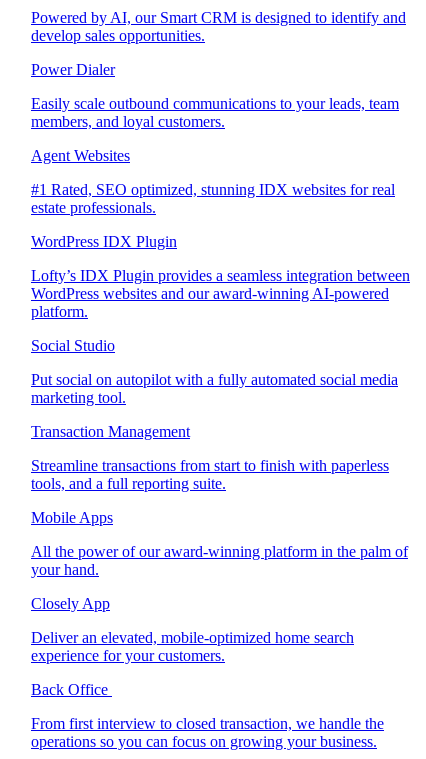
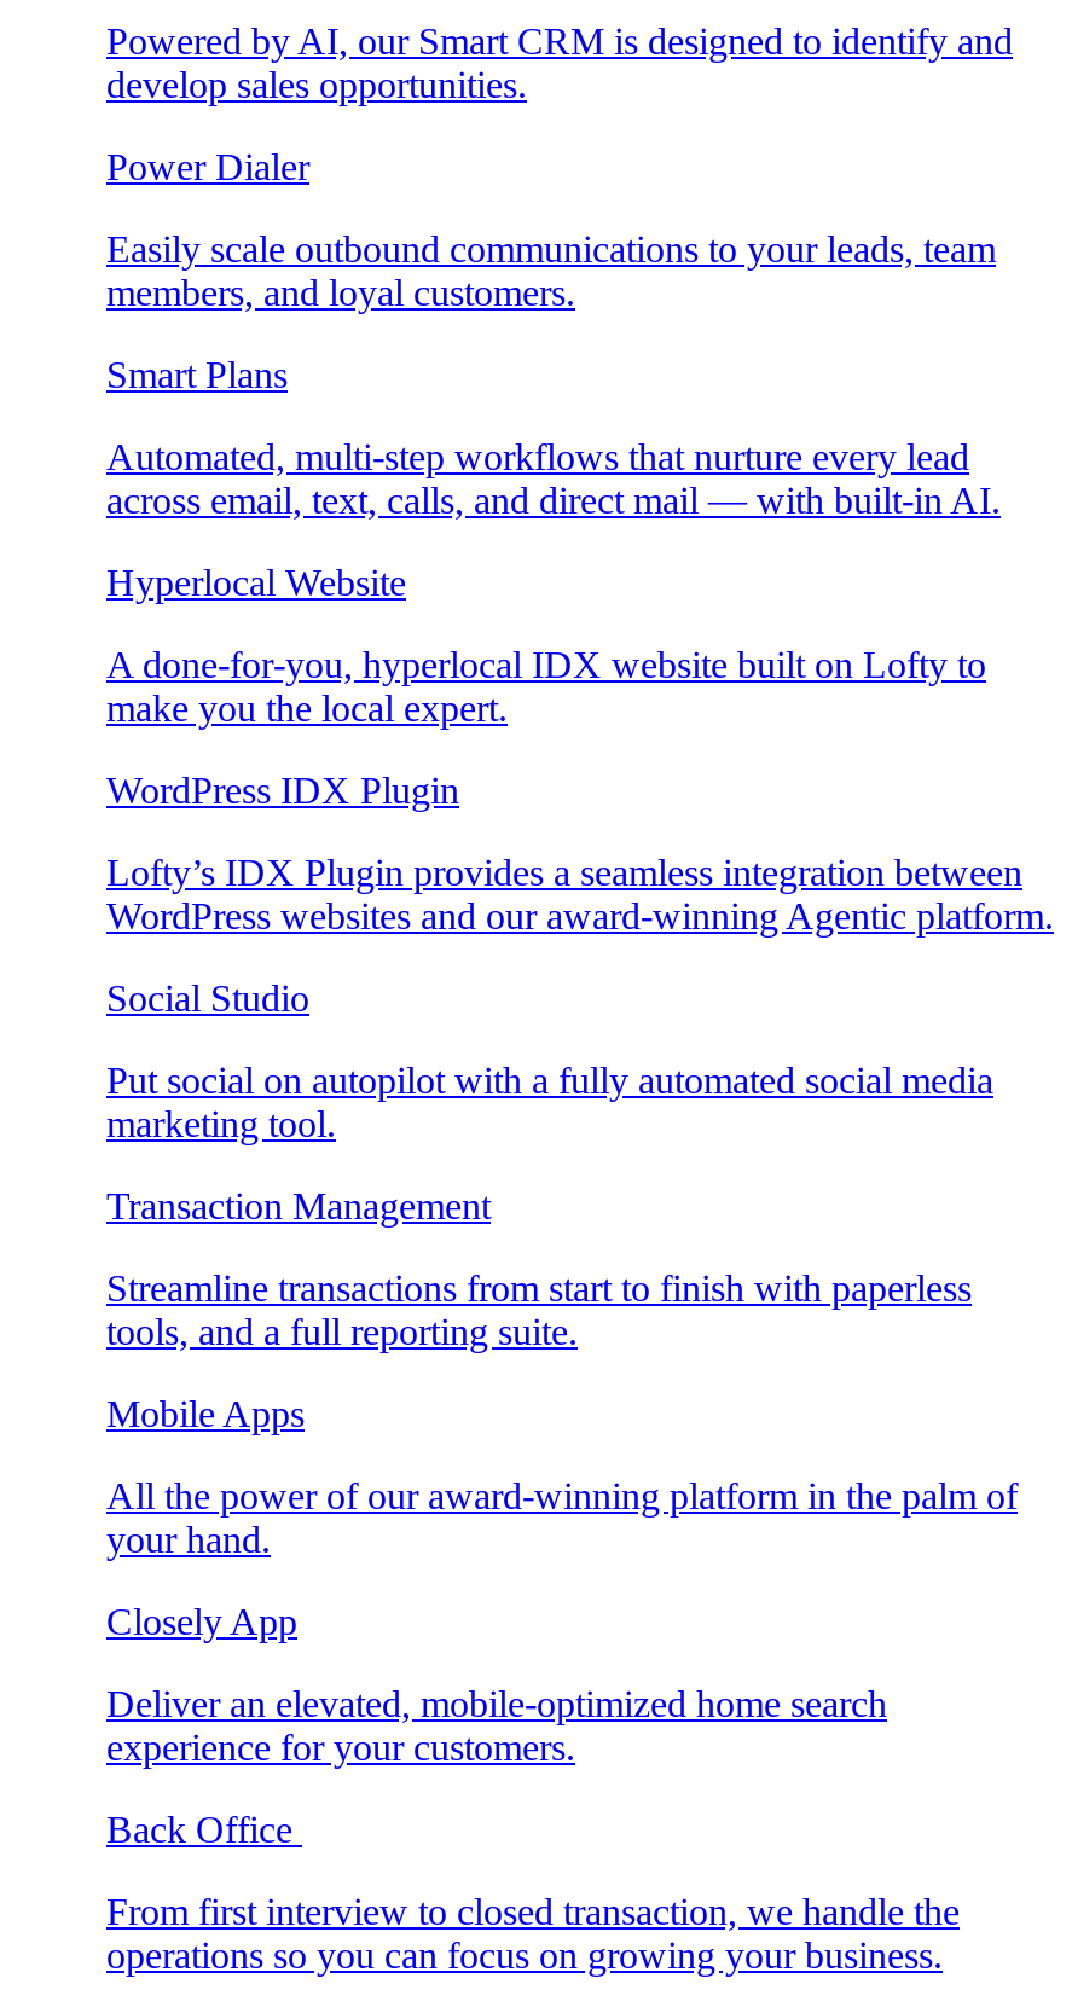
- Agent Websites
- #1 Rated, SEO optimized, stunning IDX websites for real
- estate professionals.
+ Smart Plans
+ Automated, multi-step workflows that nurture every lead
+ across email, text, calls, and direct mail — with built-in AI.
+ Hyperlocal Website
+ A done-for-you, hyperlocal IDX website built on Lofty to
+ make you the local expert.

moved down: WordPress IDX Plugin | Lofty’s IDX Plugin provides a seamless integration between

- WordPress websites and our award-winning AI-powered
- platform.
+ WordPress websites and our award-winning Agentic platform.
